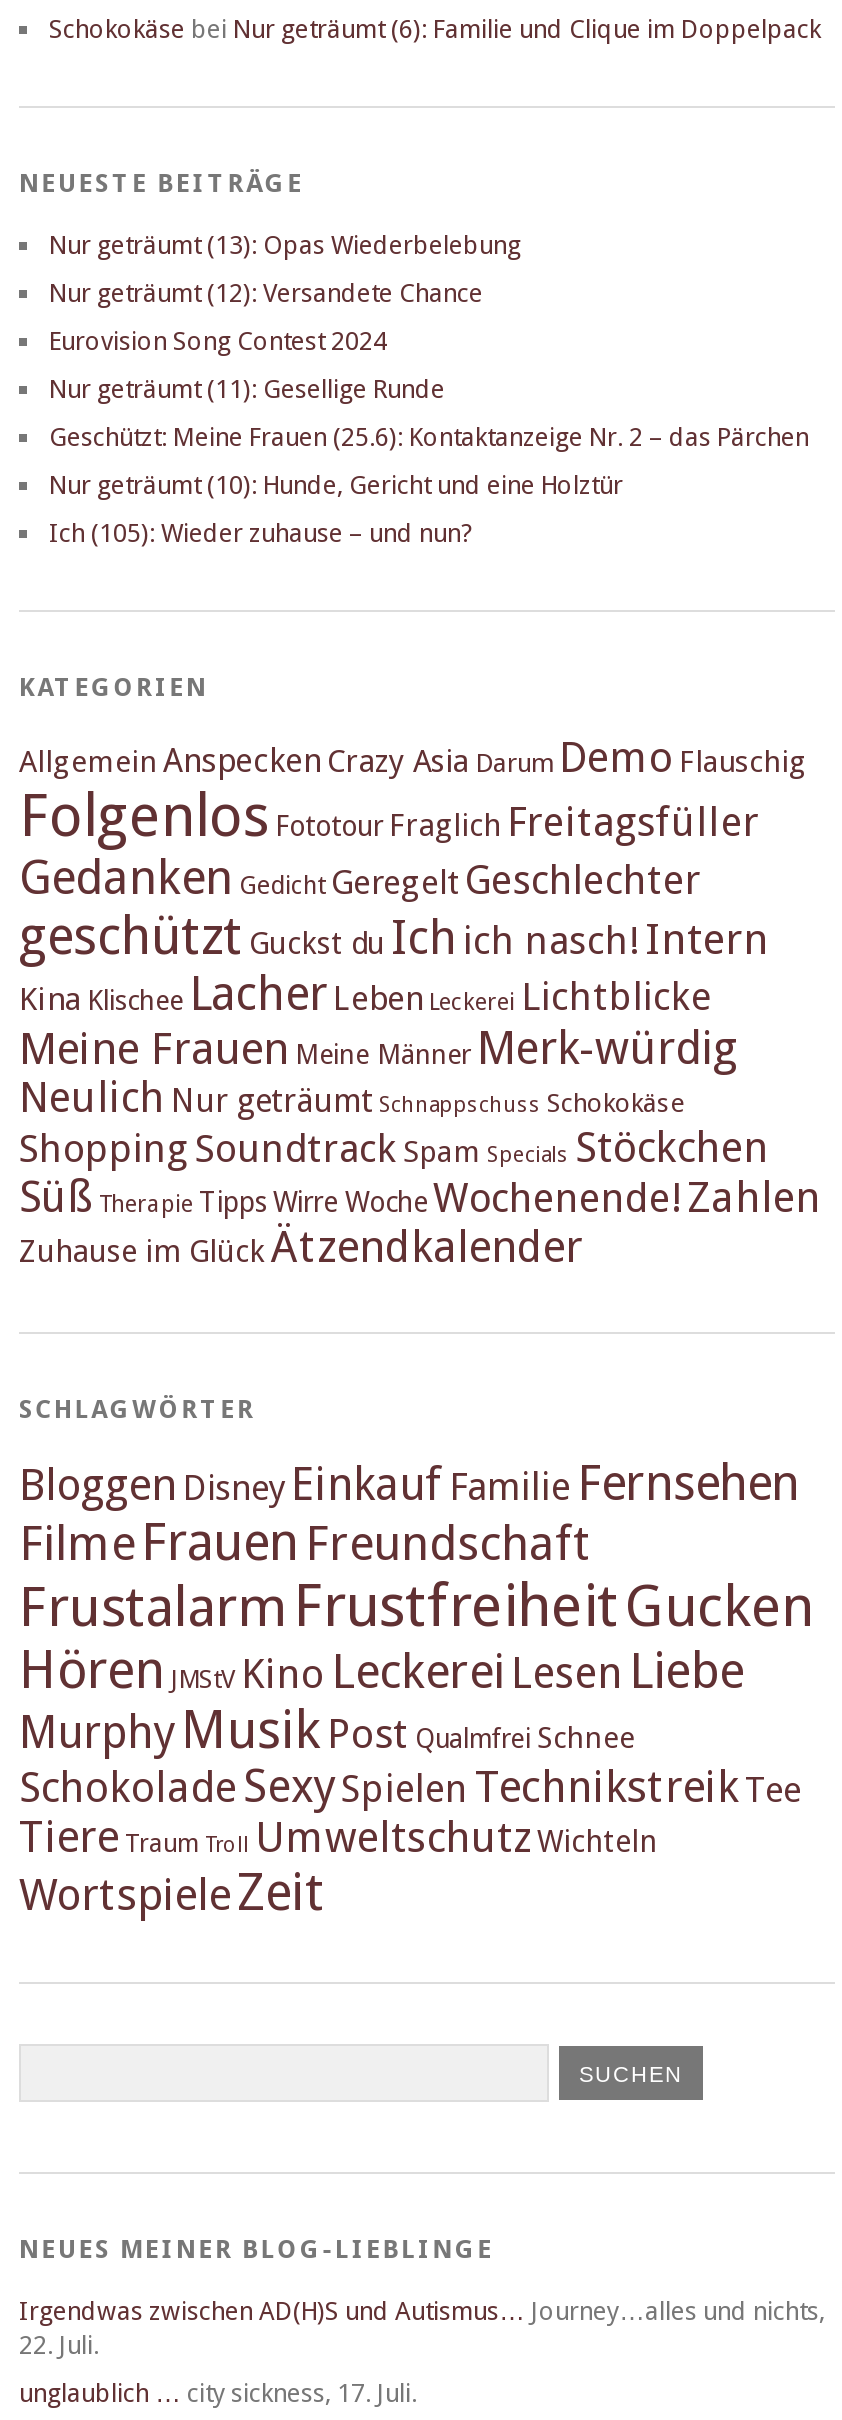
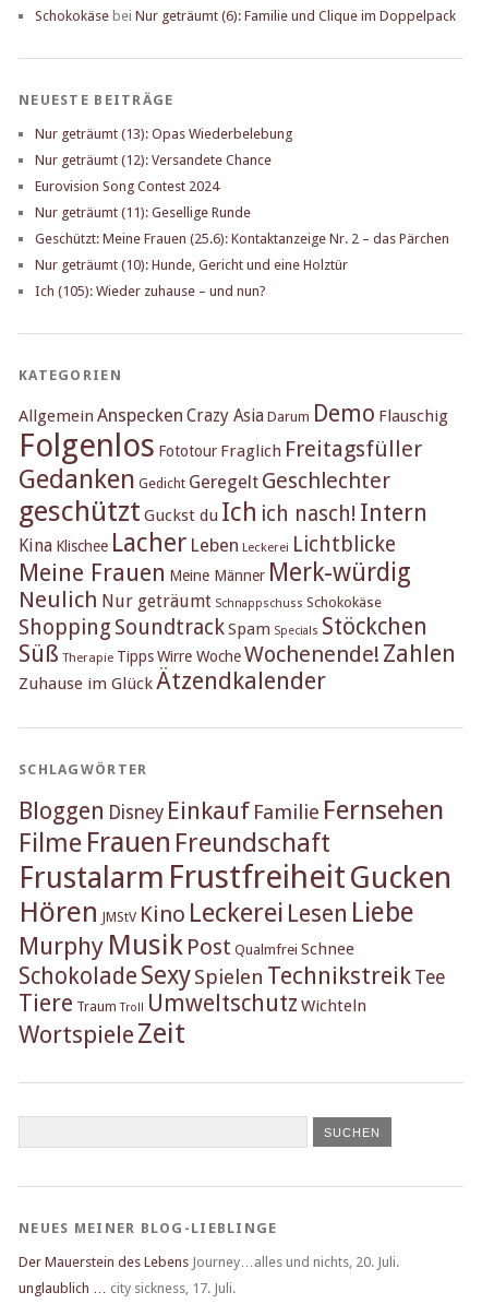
- Irgendwas zwischen AD(H)S und Autismus… Journey…alles und nichts,
- 22. Juli.
+ Der Mauerstein des Lebens Journey…alles und nichts, 20. Juli.
